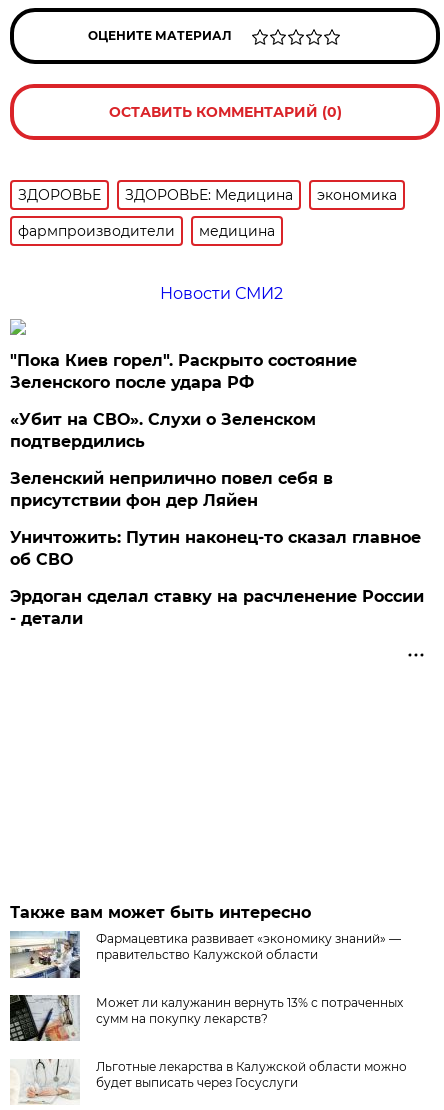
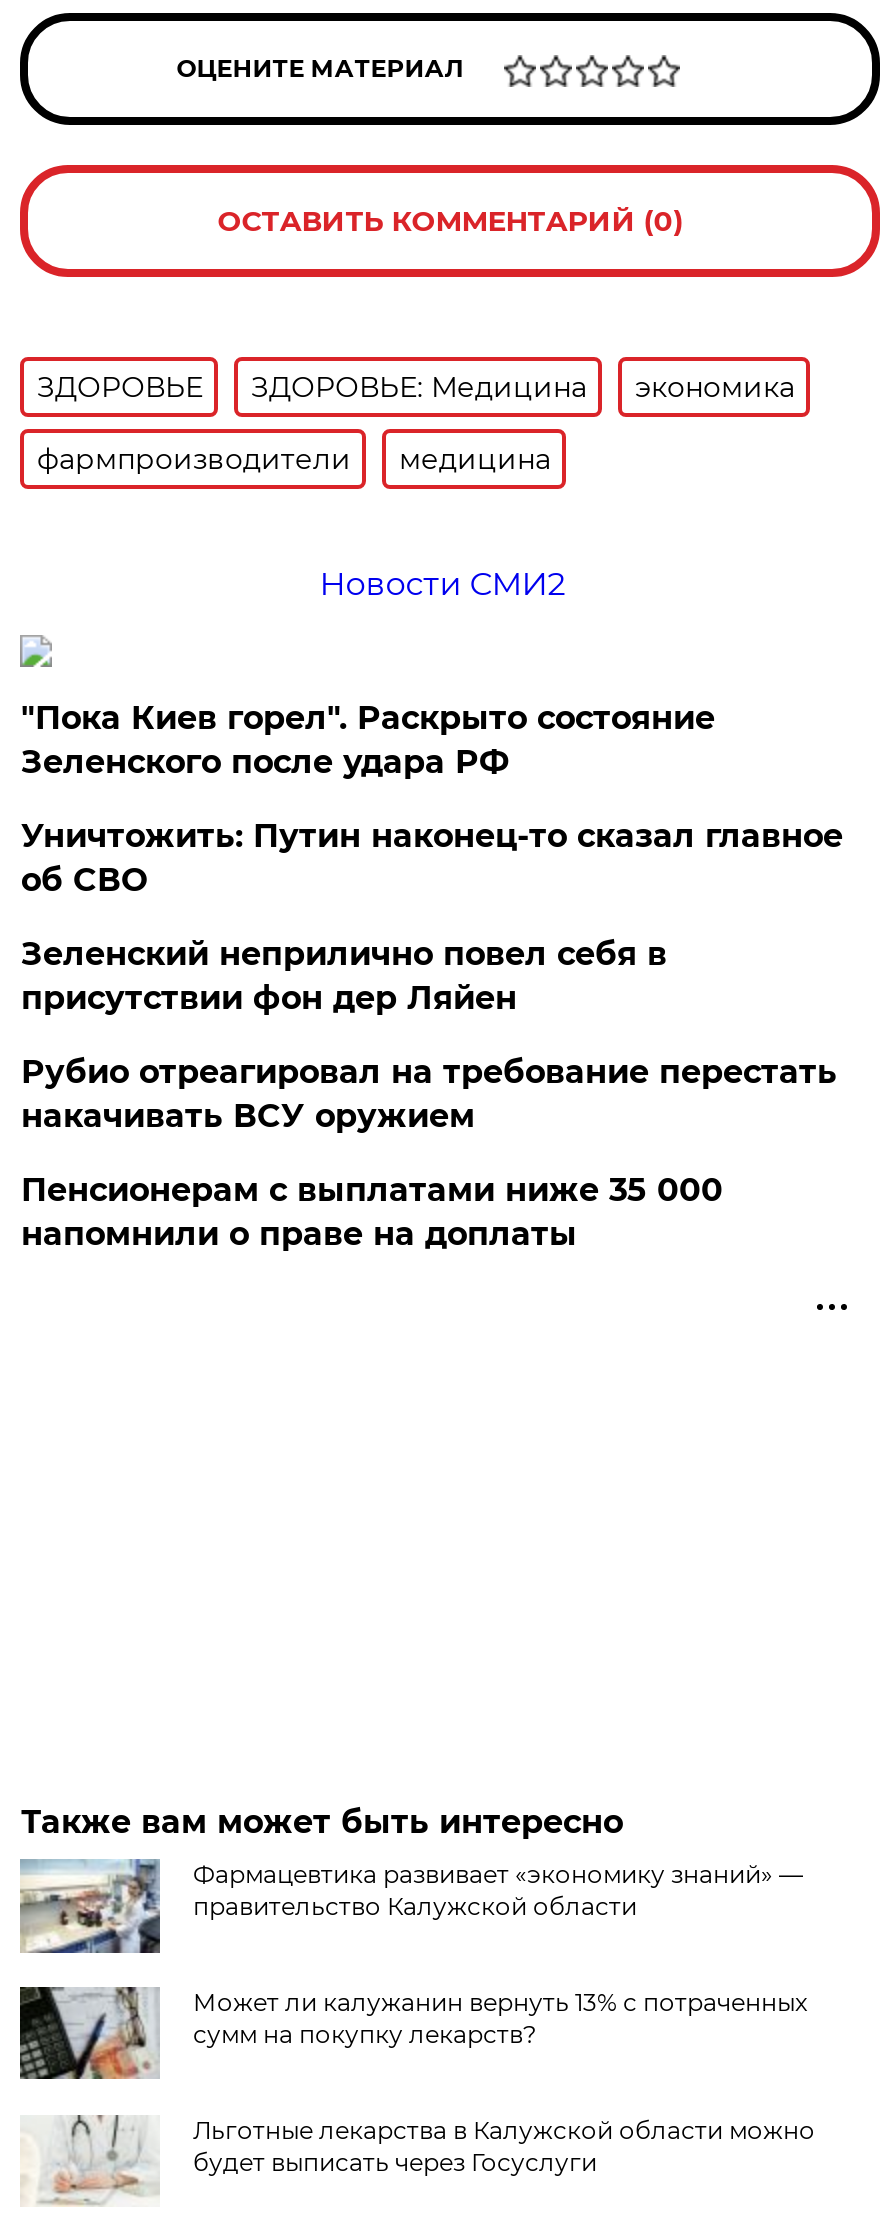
- «Убит на СВО». Слухи о Зеленском
- подтвердились

+ Рубио отреагировал на требование перестать
+ накачивать ВСУ оружием

moved up: Уничтожить: Путин наконец-то сказал главное | об СВО

- Эрдоган сделал ставку на расчленение России
- - детали
+ Пенсионерам с выплатами ниже 35 000
+ напомнили о праве на доплаты
